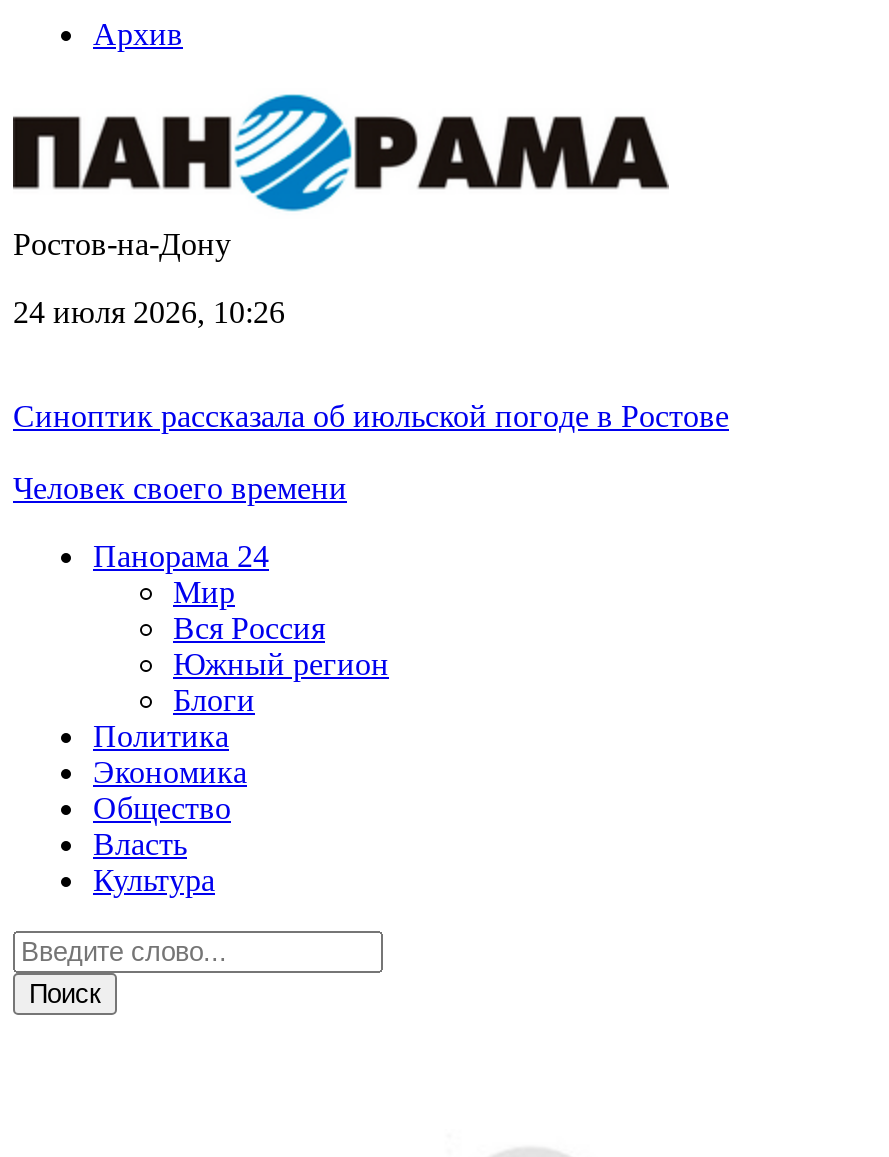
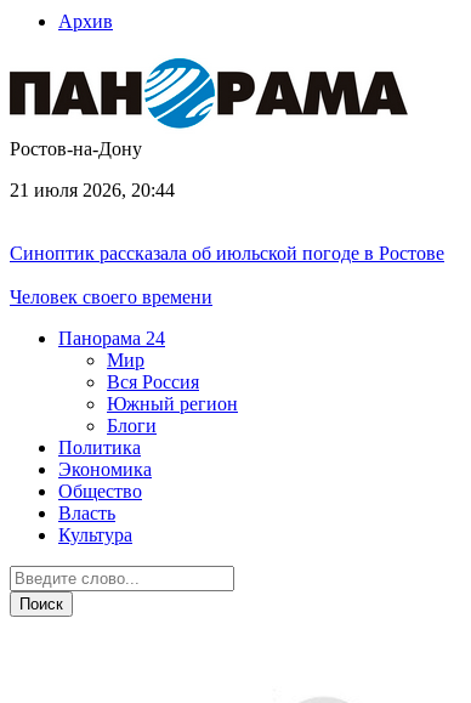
- 24 июля 2026, 10:26
+ 21 июля 2026, 20:44
